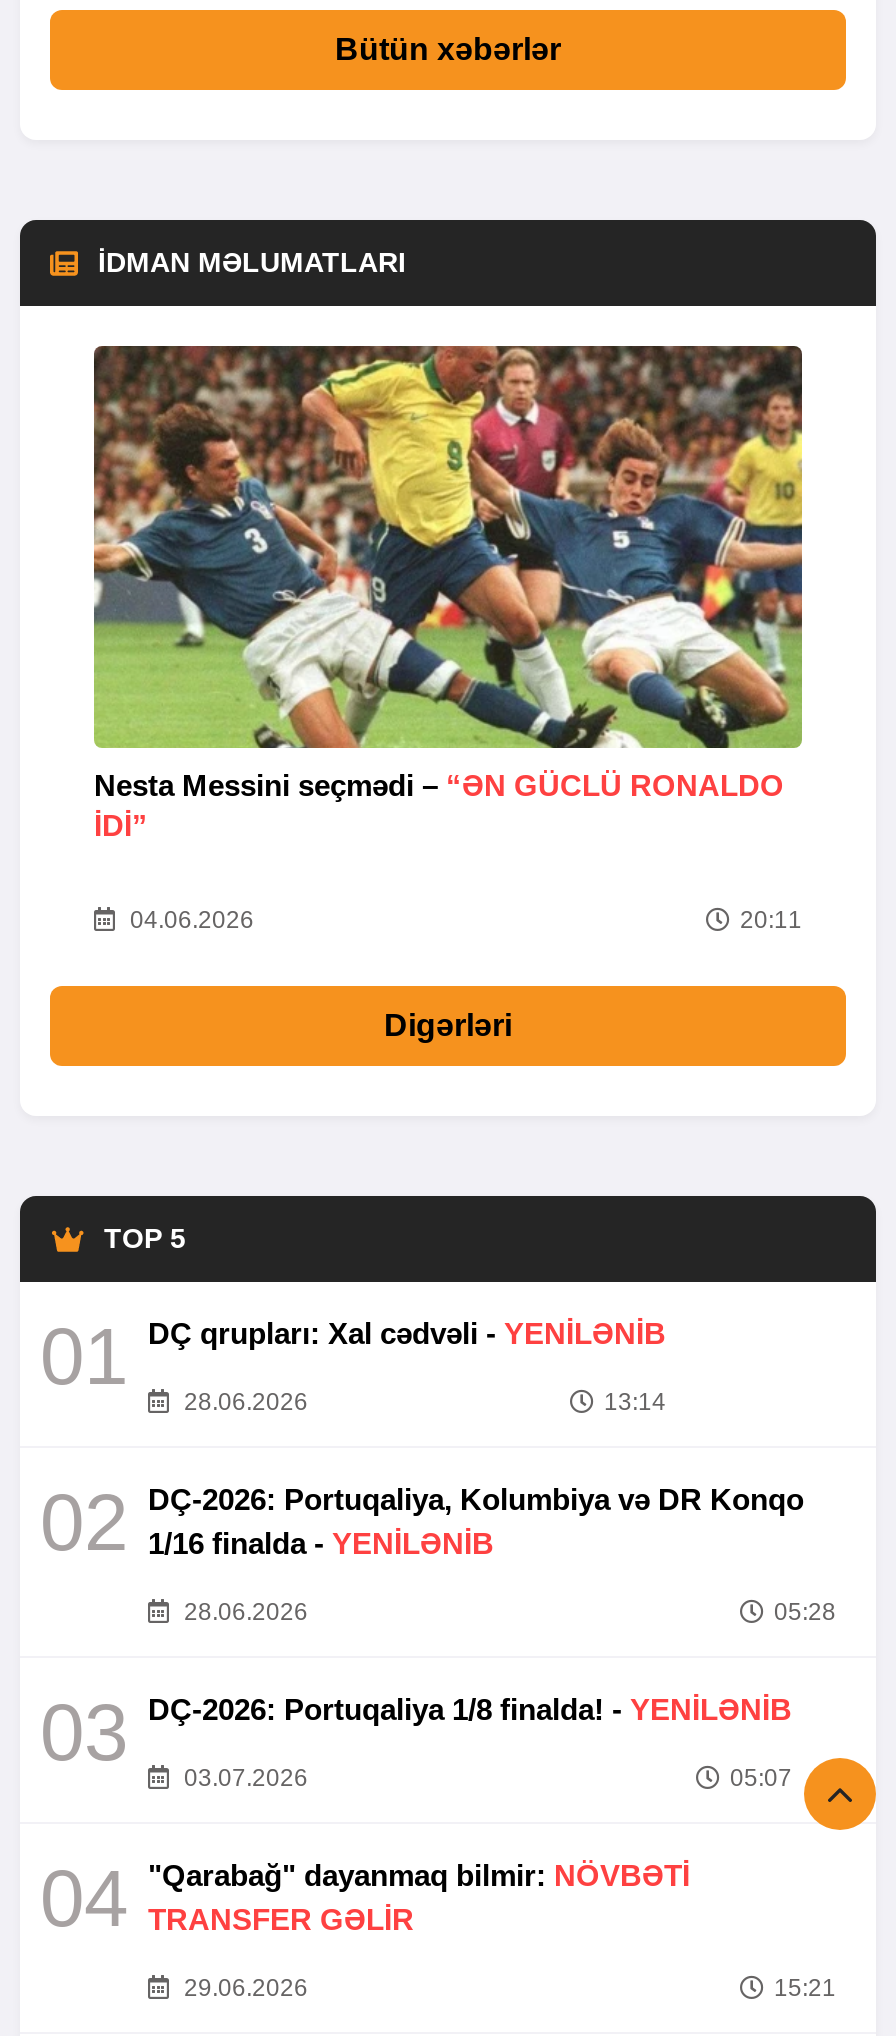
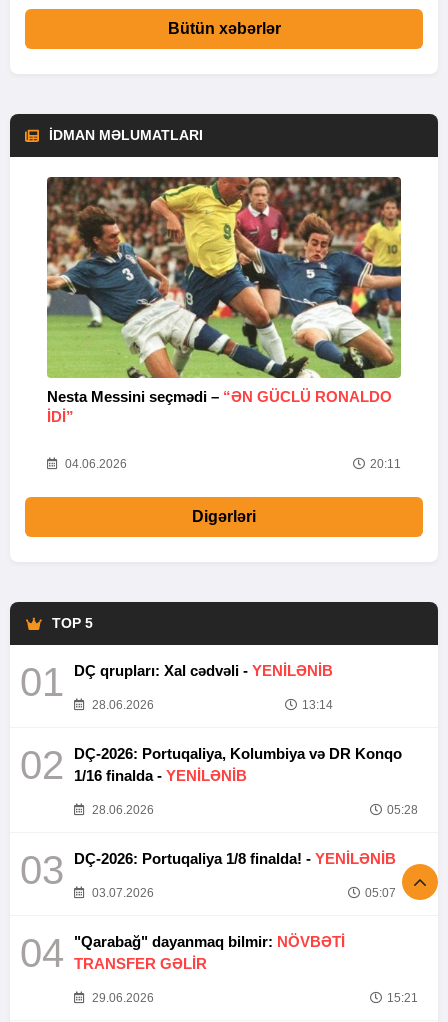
- [image]
+ [image]
